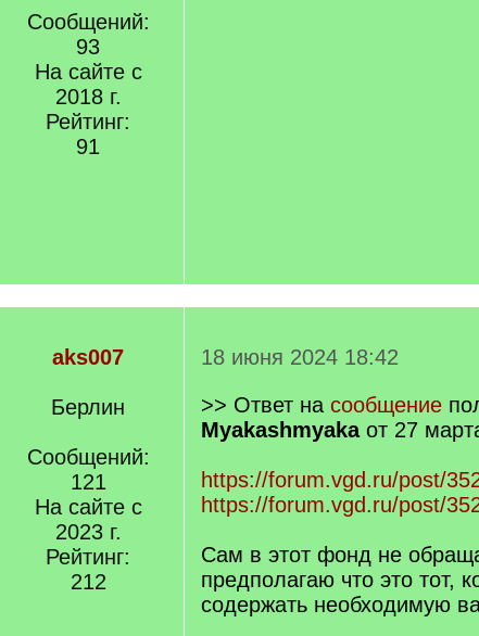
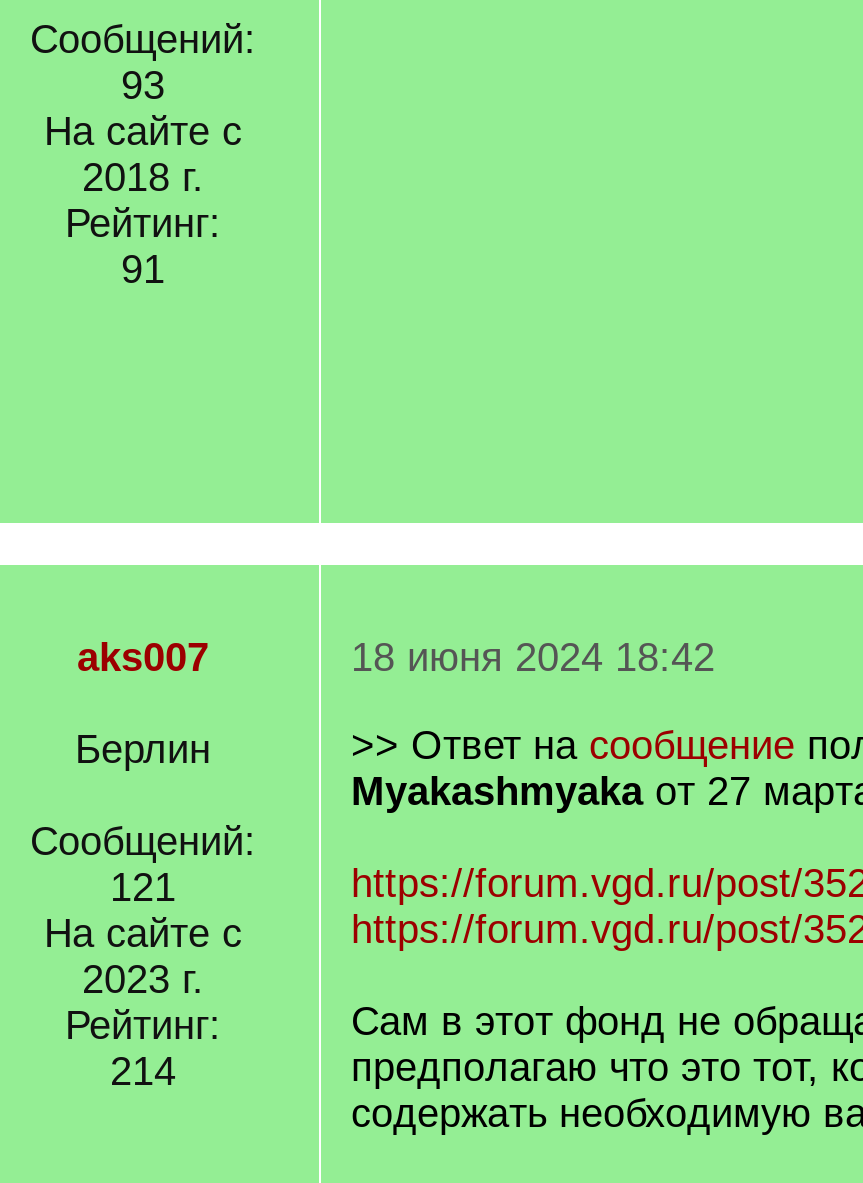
- 212
+ 214
